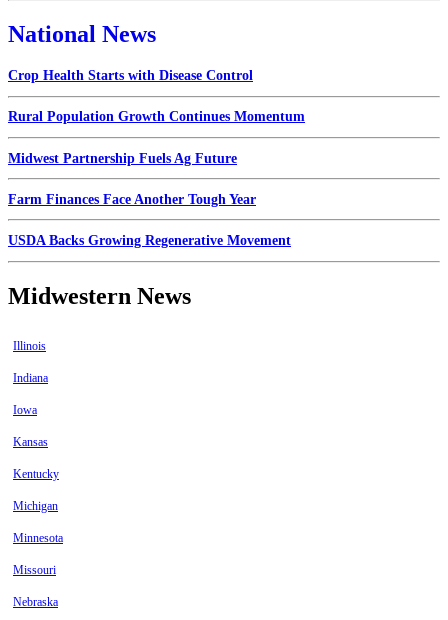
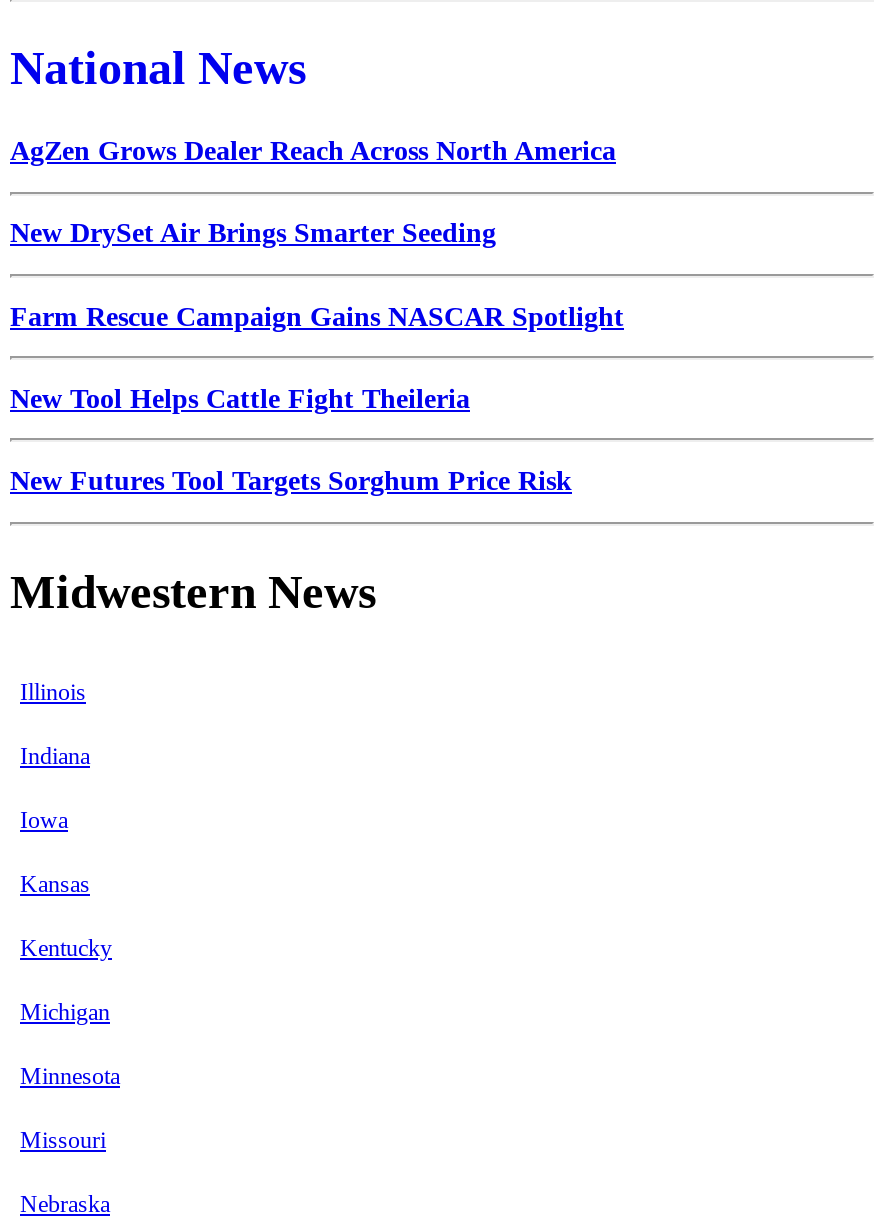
- Crop Health Starts with Disease Control
+ AgZen Grows Dealer Reach Across North America

- Rural Population Growth Continues Momentum
+ New DrySet Air Brings Smarter Seeding

- Midwest Partnership Fuels Ag Future
+ Farm Rescue Campaign Gains NASCAR Spotlight

- Farm Finances Face Another Tough Year
+ New Tool Helps Cattle Fight Theileria

- USDA Backs Growing Regenerative Movement
+ New Futures Tool Targets Sorghum Price Risk
